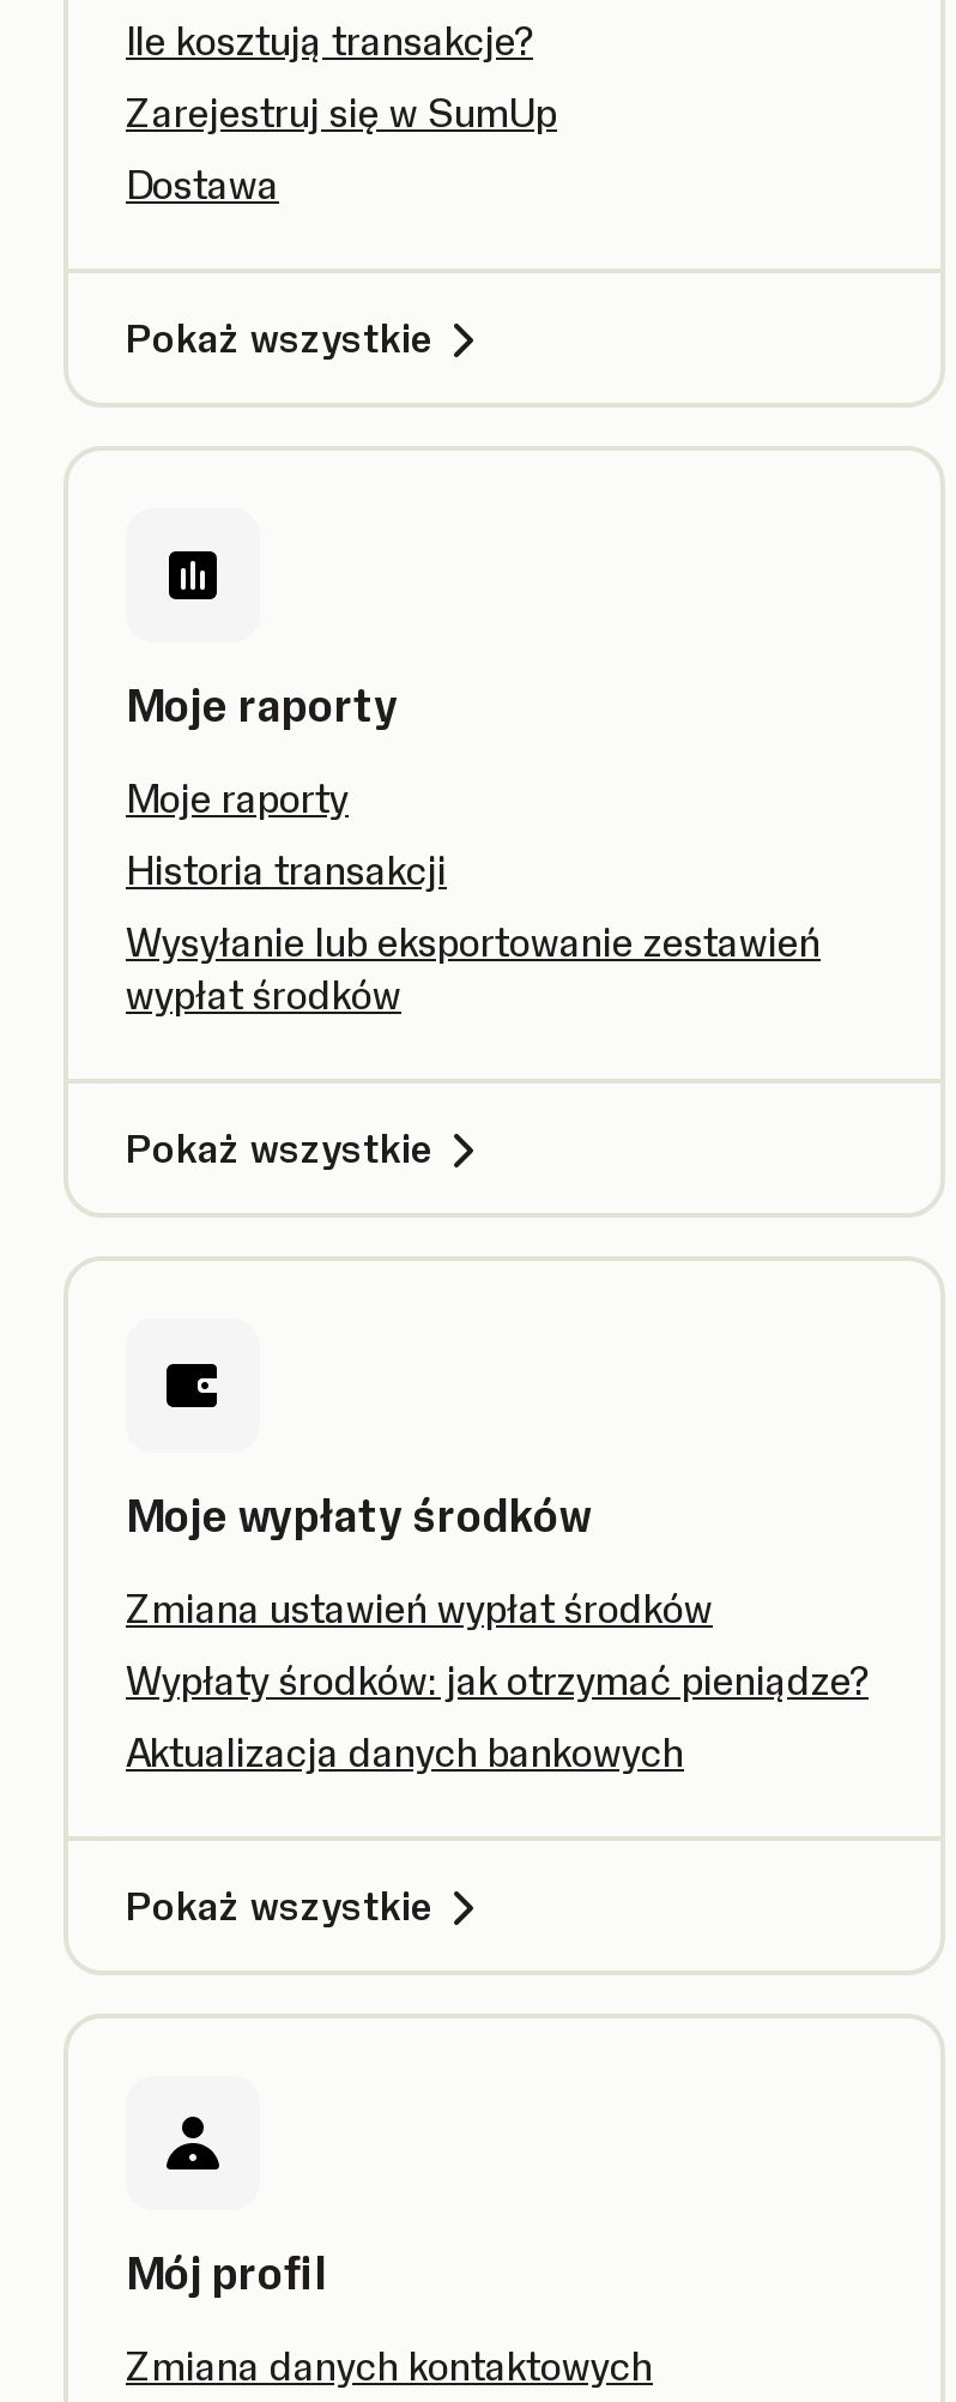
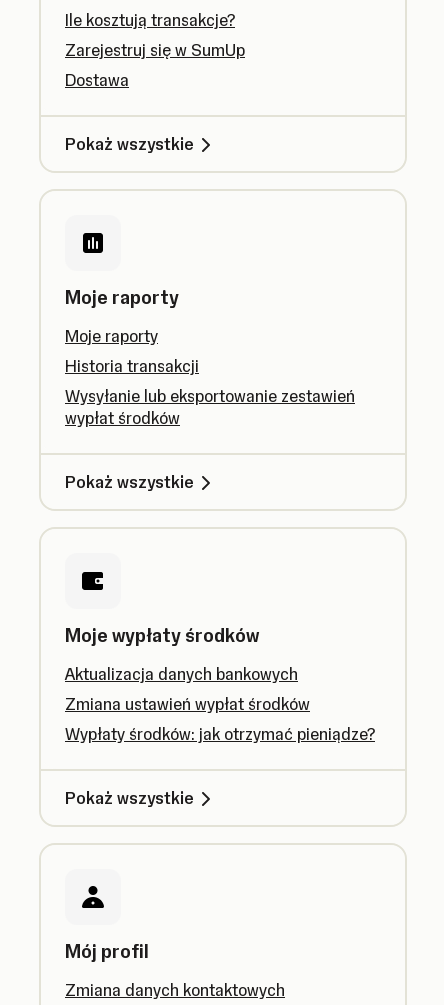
moved down: Zmiana ustawień wypłat środków | Wypłaty środków: jak otrzymać pieniądze?

moved up: Aktualizacja danych bankowych
